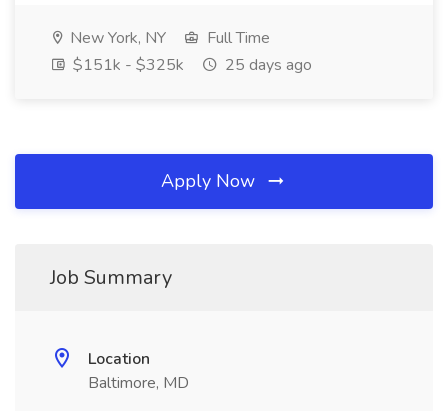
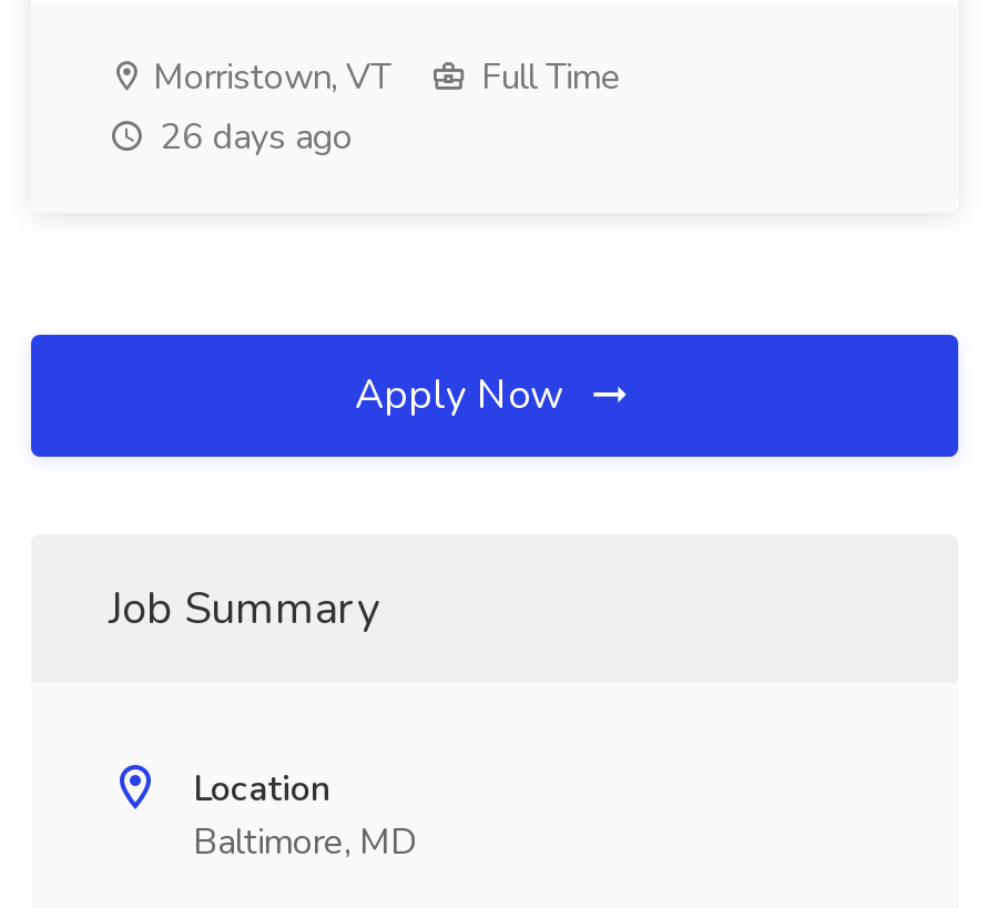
- New York, NY
+ Morristown, VT

- $151k - $325k
- 25 days ago
+ 26 days ago
